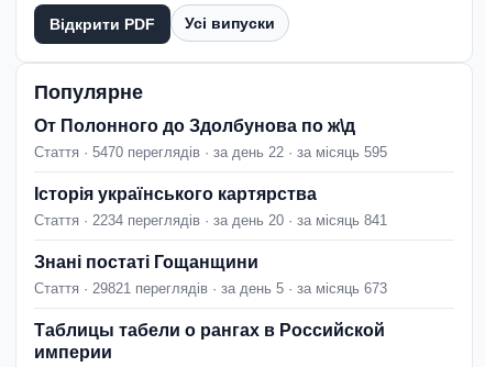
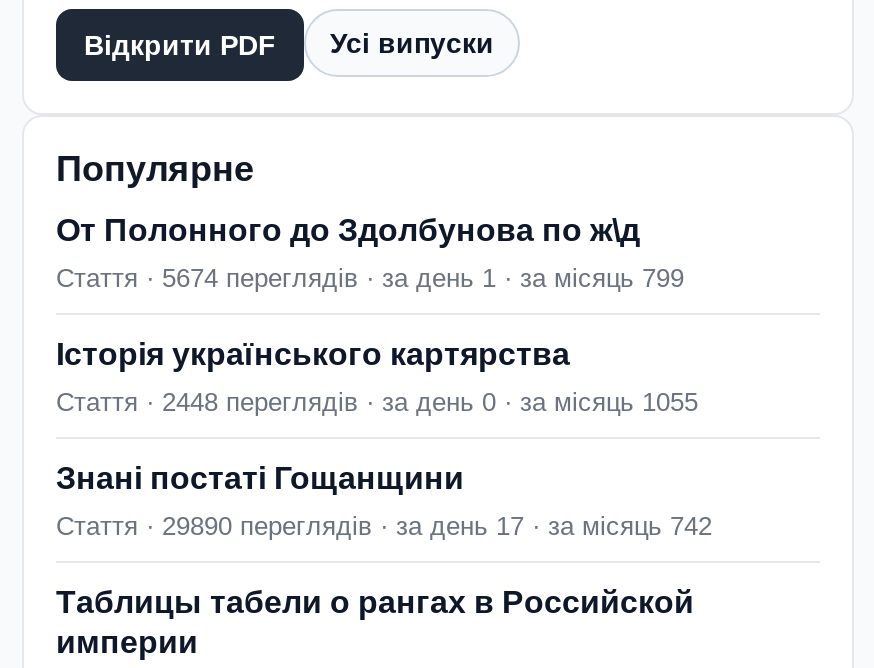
- Стаття · 5470 переглядів · за день 22 · за місяць 595
+ Стаття · 5674 переглядів · за день 1 · за місяць 799

- Стаття · 2234 переглядів · за день 20 · за місяць 841
+ Стаття · 2448 переглядів · за день 0 · за місяць 1055

- Стаття · 29821 переглядів · за день 5 · за місяць 673
+ Стаття · 29890 переглядів · за день 17 · за місяць 742
